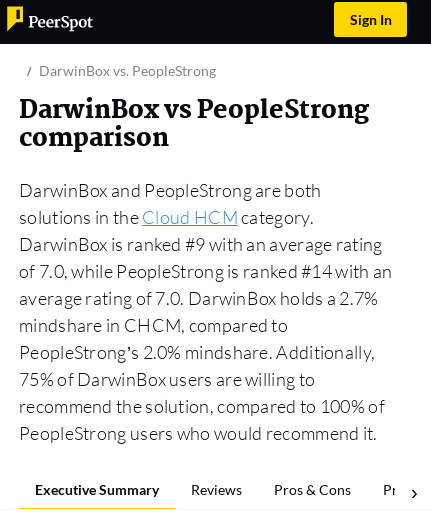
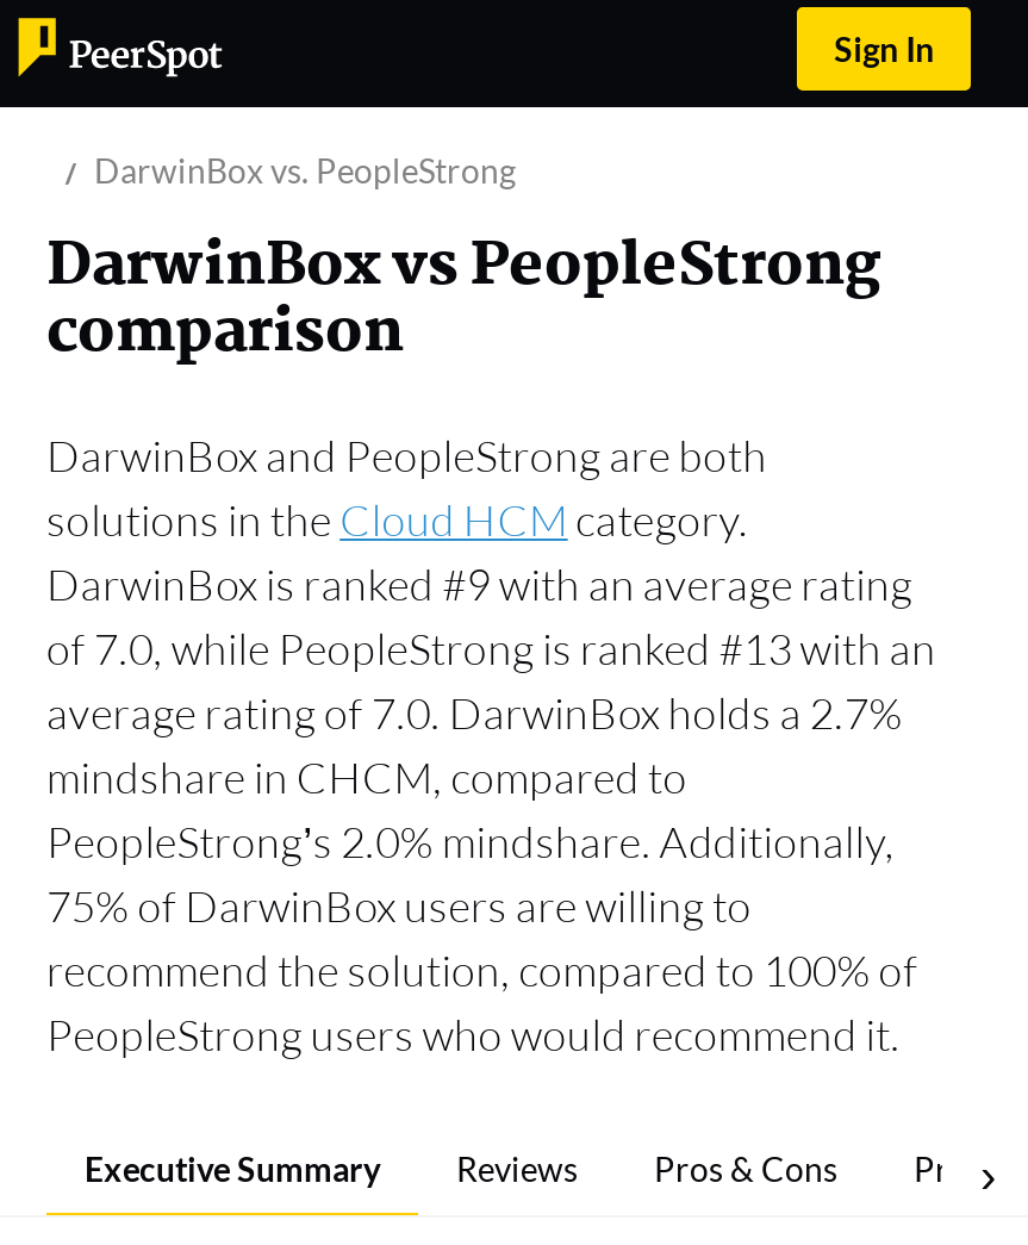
- of 7.0, while PeopleStrong is ranked #14 with an
+ of 7.0, while PeopleStrong is ranked #13 with an
